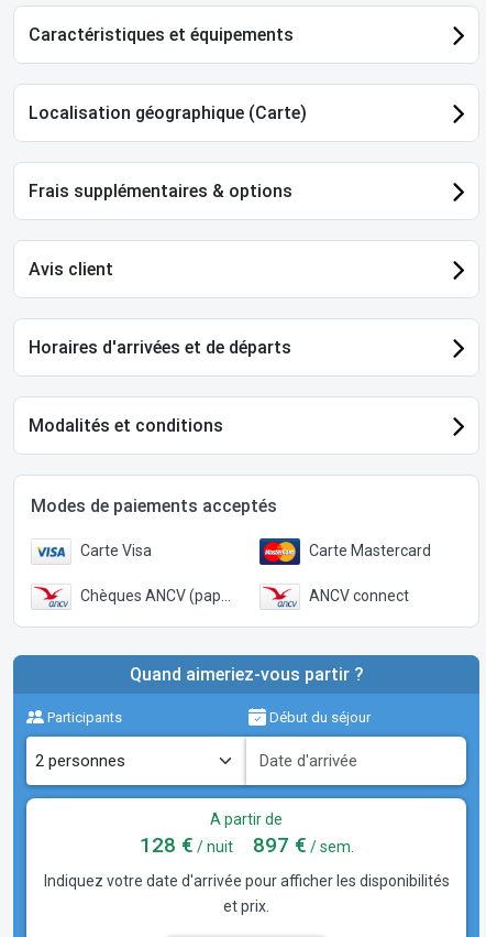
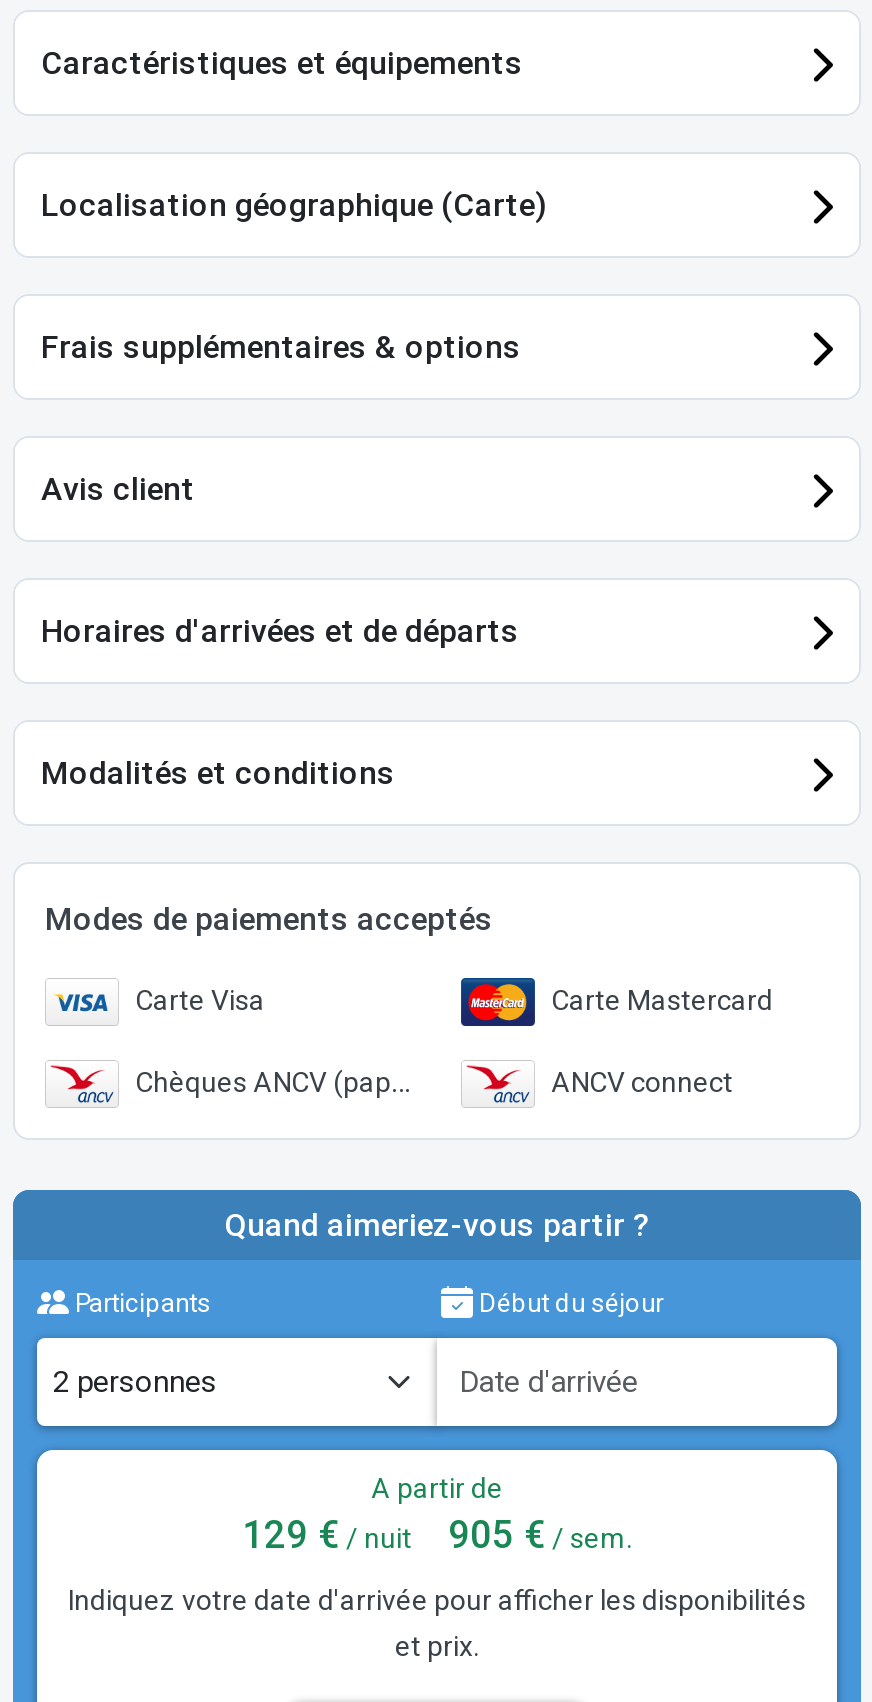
- 128 €/ nuit
+ 129 €/ nuit

- 897 €/ sem.
+ 905 €/ sem.
